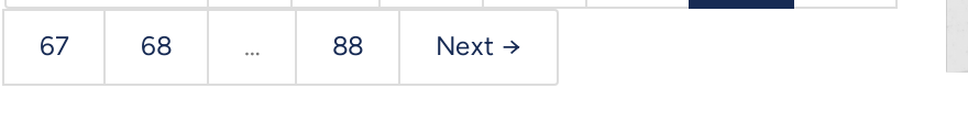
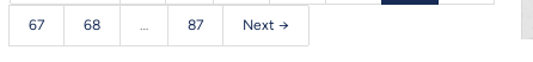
- 88
+ 87
